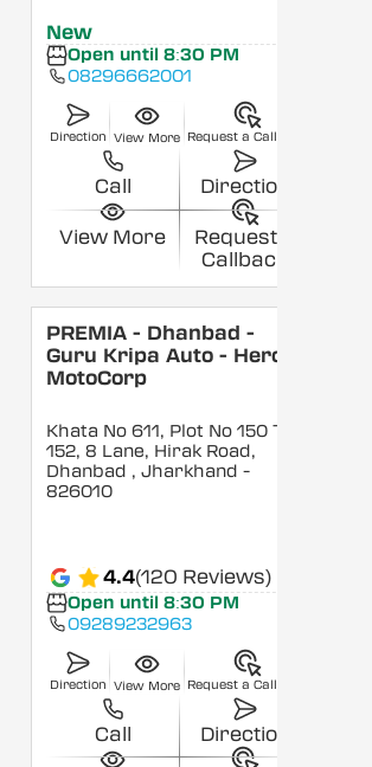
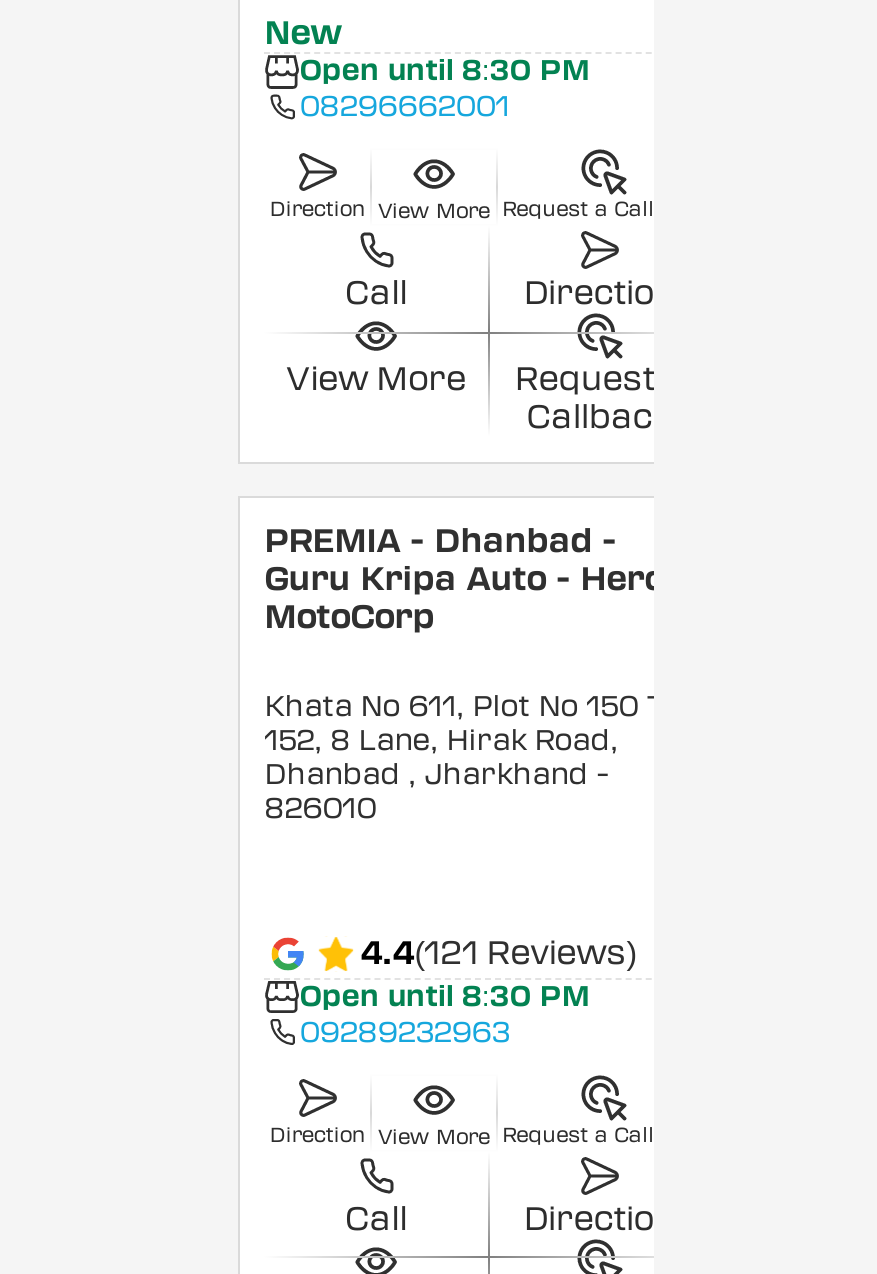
- 4.4(120 Reviews)
+ 4.4(121 Reviews)
